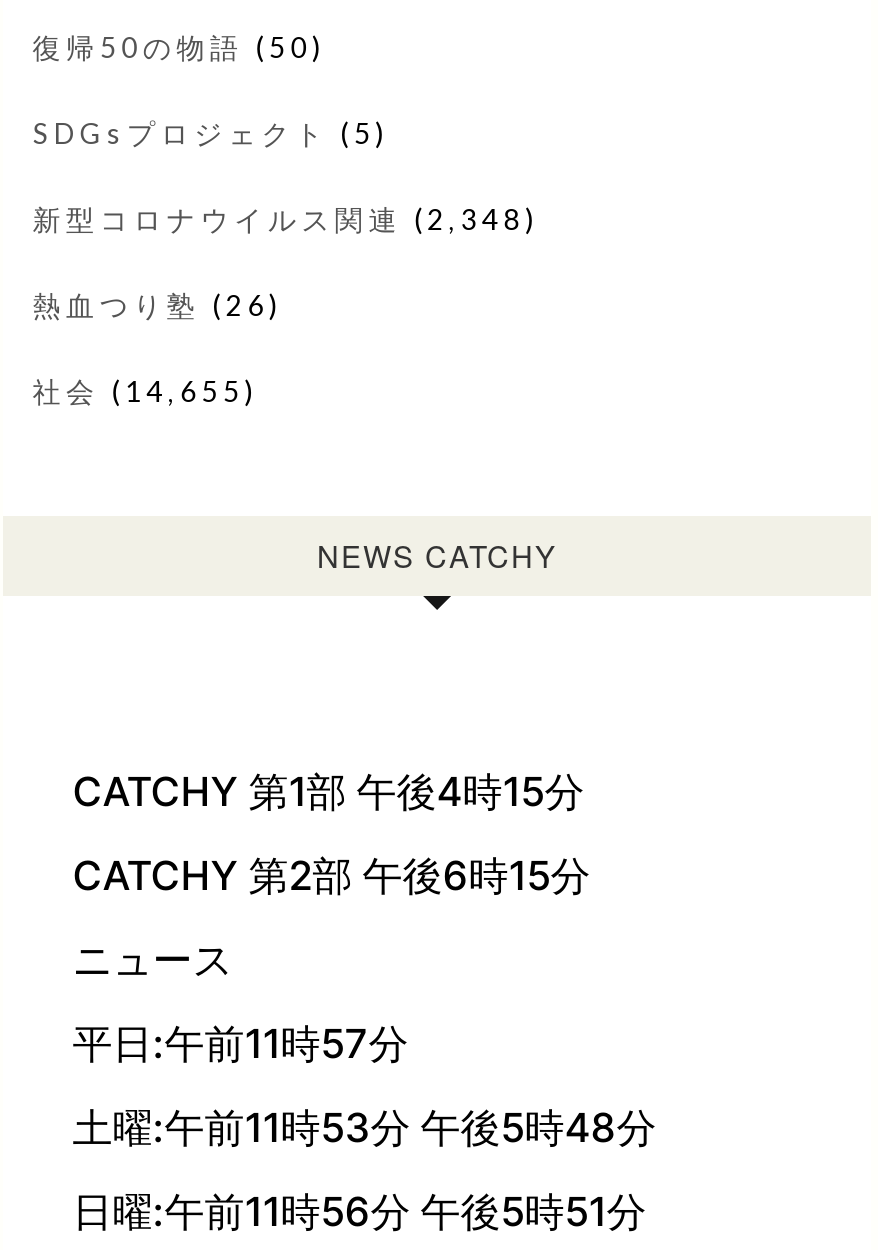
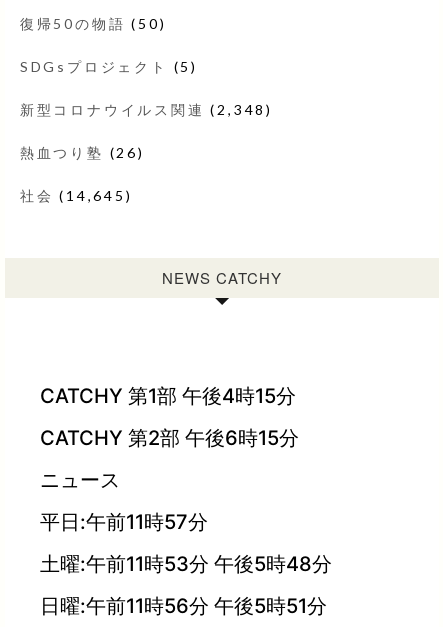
- 社会(14,655)
+ 社会(14,645)
